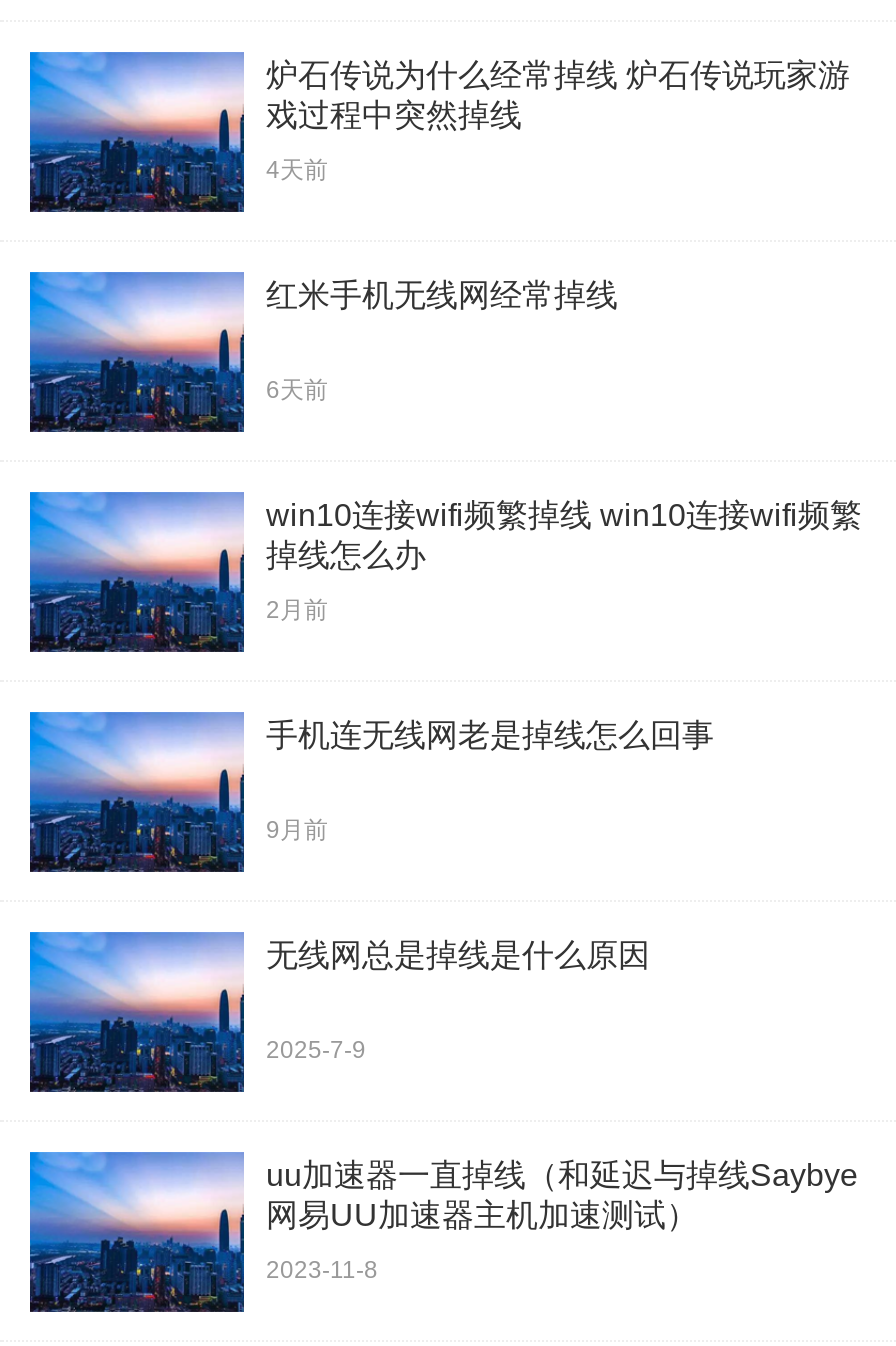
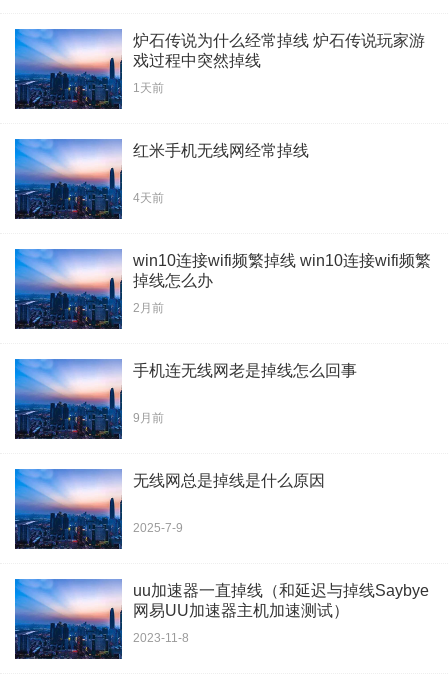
- 4天前
+ 1天前

- 6天前
+ 4天前
